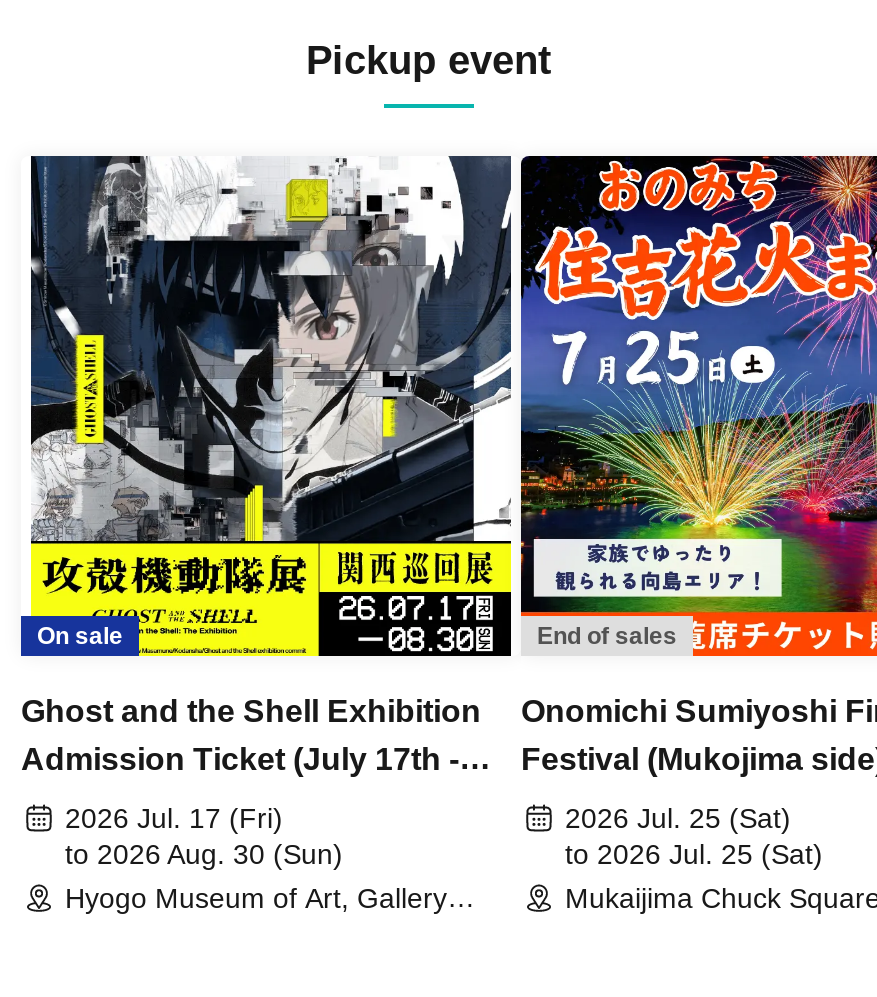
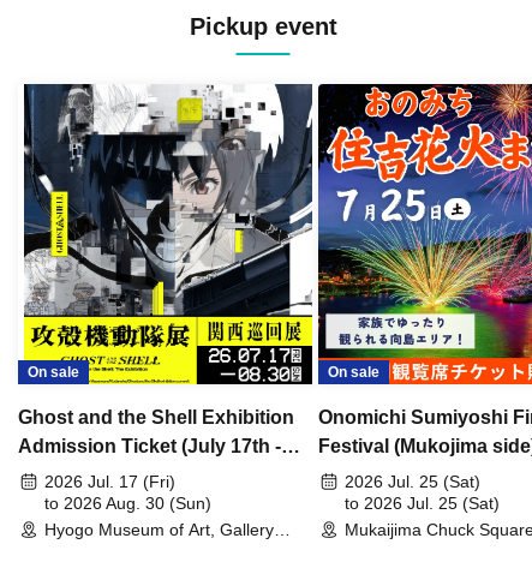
- End of sales
+ On sale
